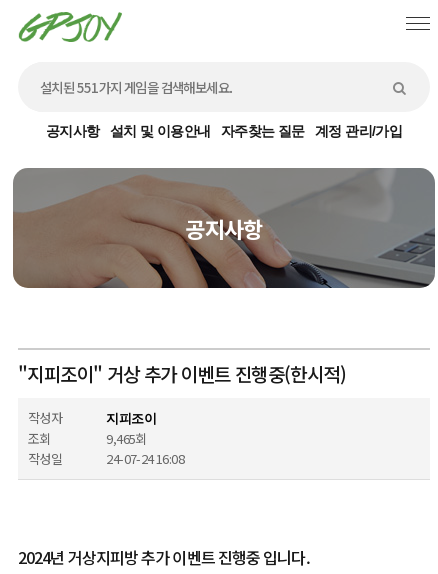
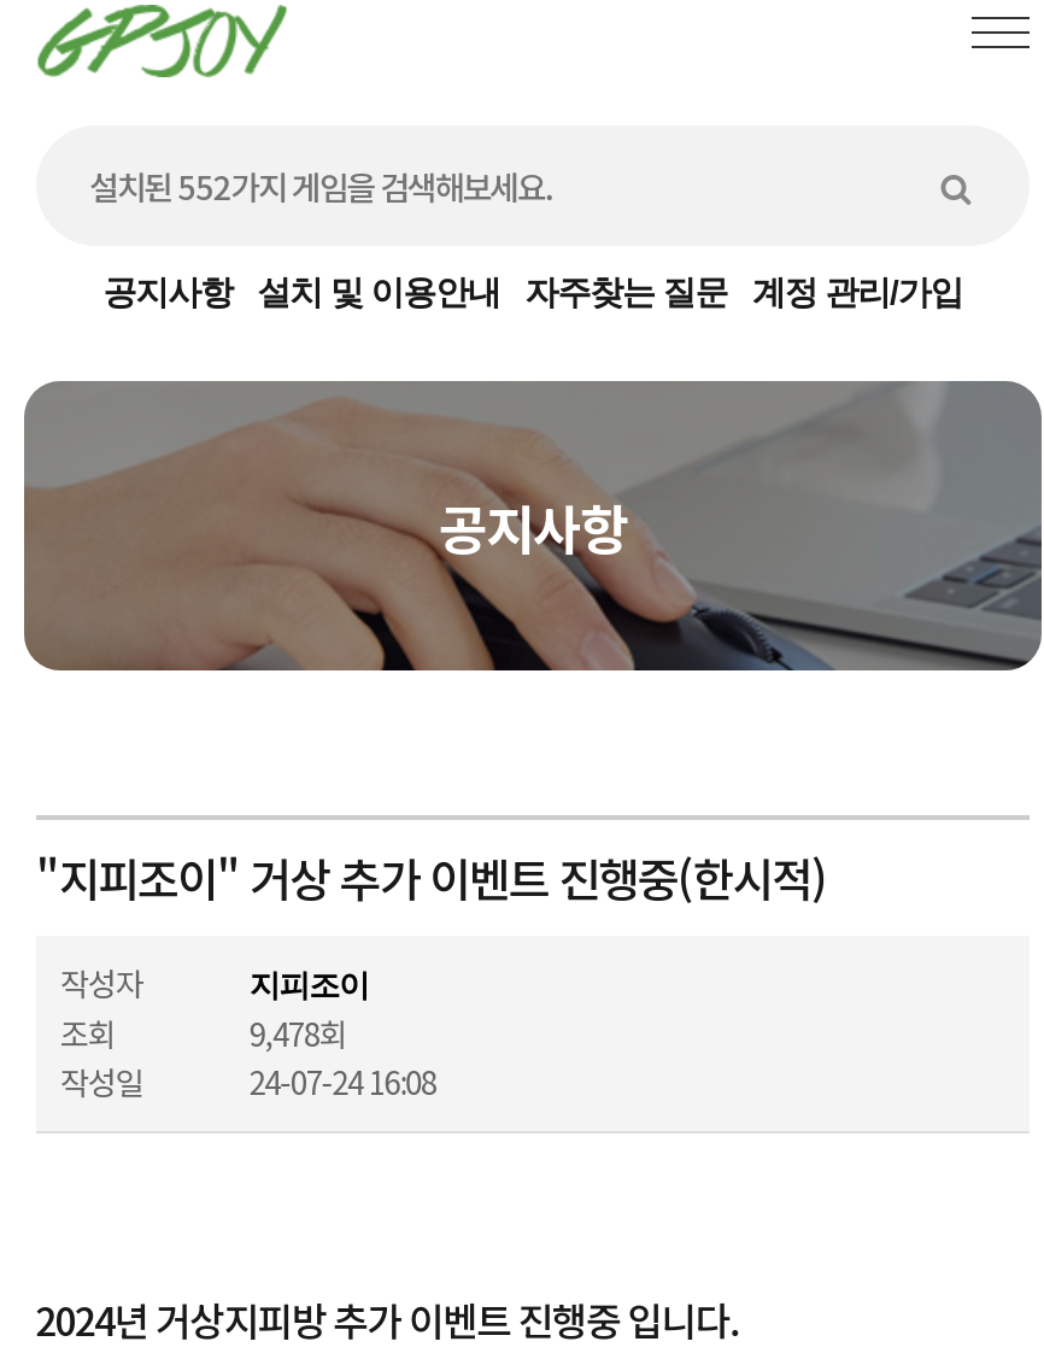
- 9,465회
+ 9,478회
